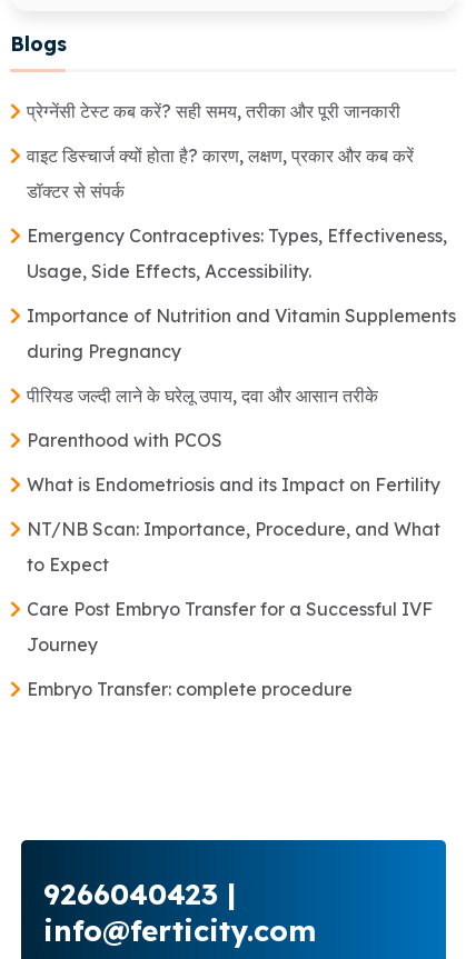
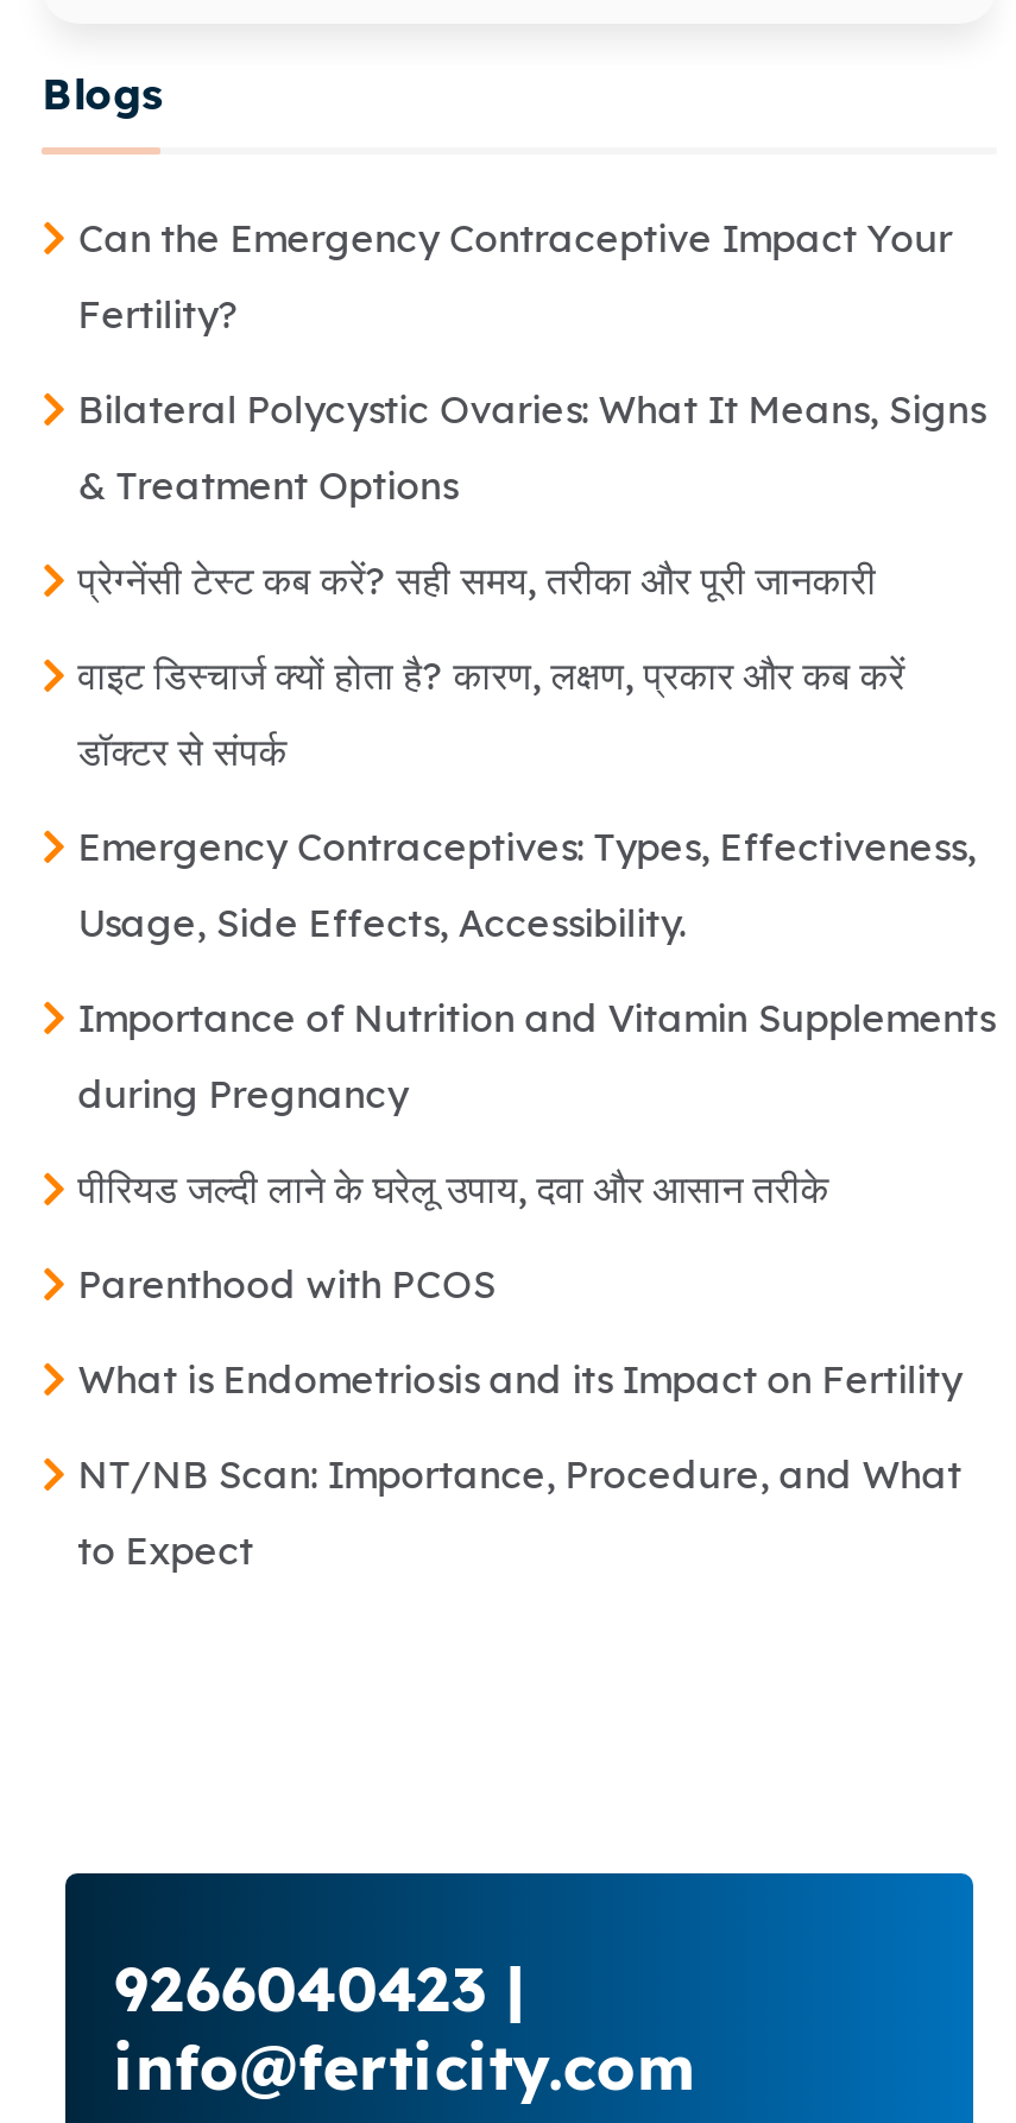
+ Can the Emergency Contraceptive Impact Your
+ Fertility?
+ Bilateral Polycystic Ovaries: What It Means, Signs
+ & Treatment Options

moved down: प्रेग्नेंसी टेस्ट कब करें? सही समय, तरीका और पूरी जानकारी | वाइट डिस्चार्ज क्यों होता है? कारण, लक्षण, प्रकार और कब करें | डॉक्टर से संपर्क | ... | NT/NB Scan: Importance, Procedure, and What | to Expect

- Care Post Embryo Transfer for a Successful IVF
- Journey
- Embryo Transfer: complete procedure
